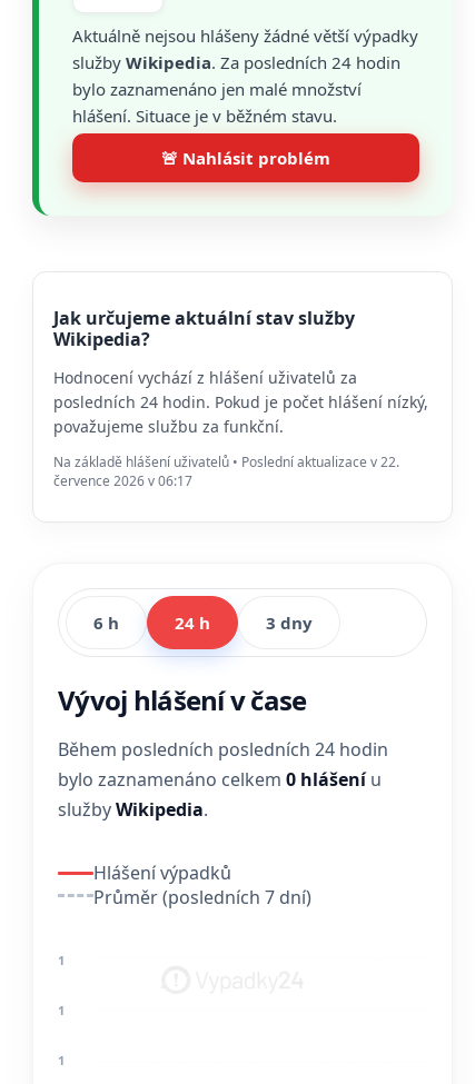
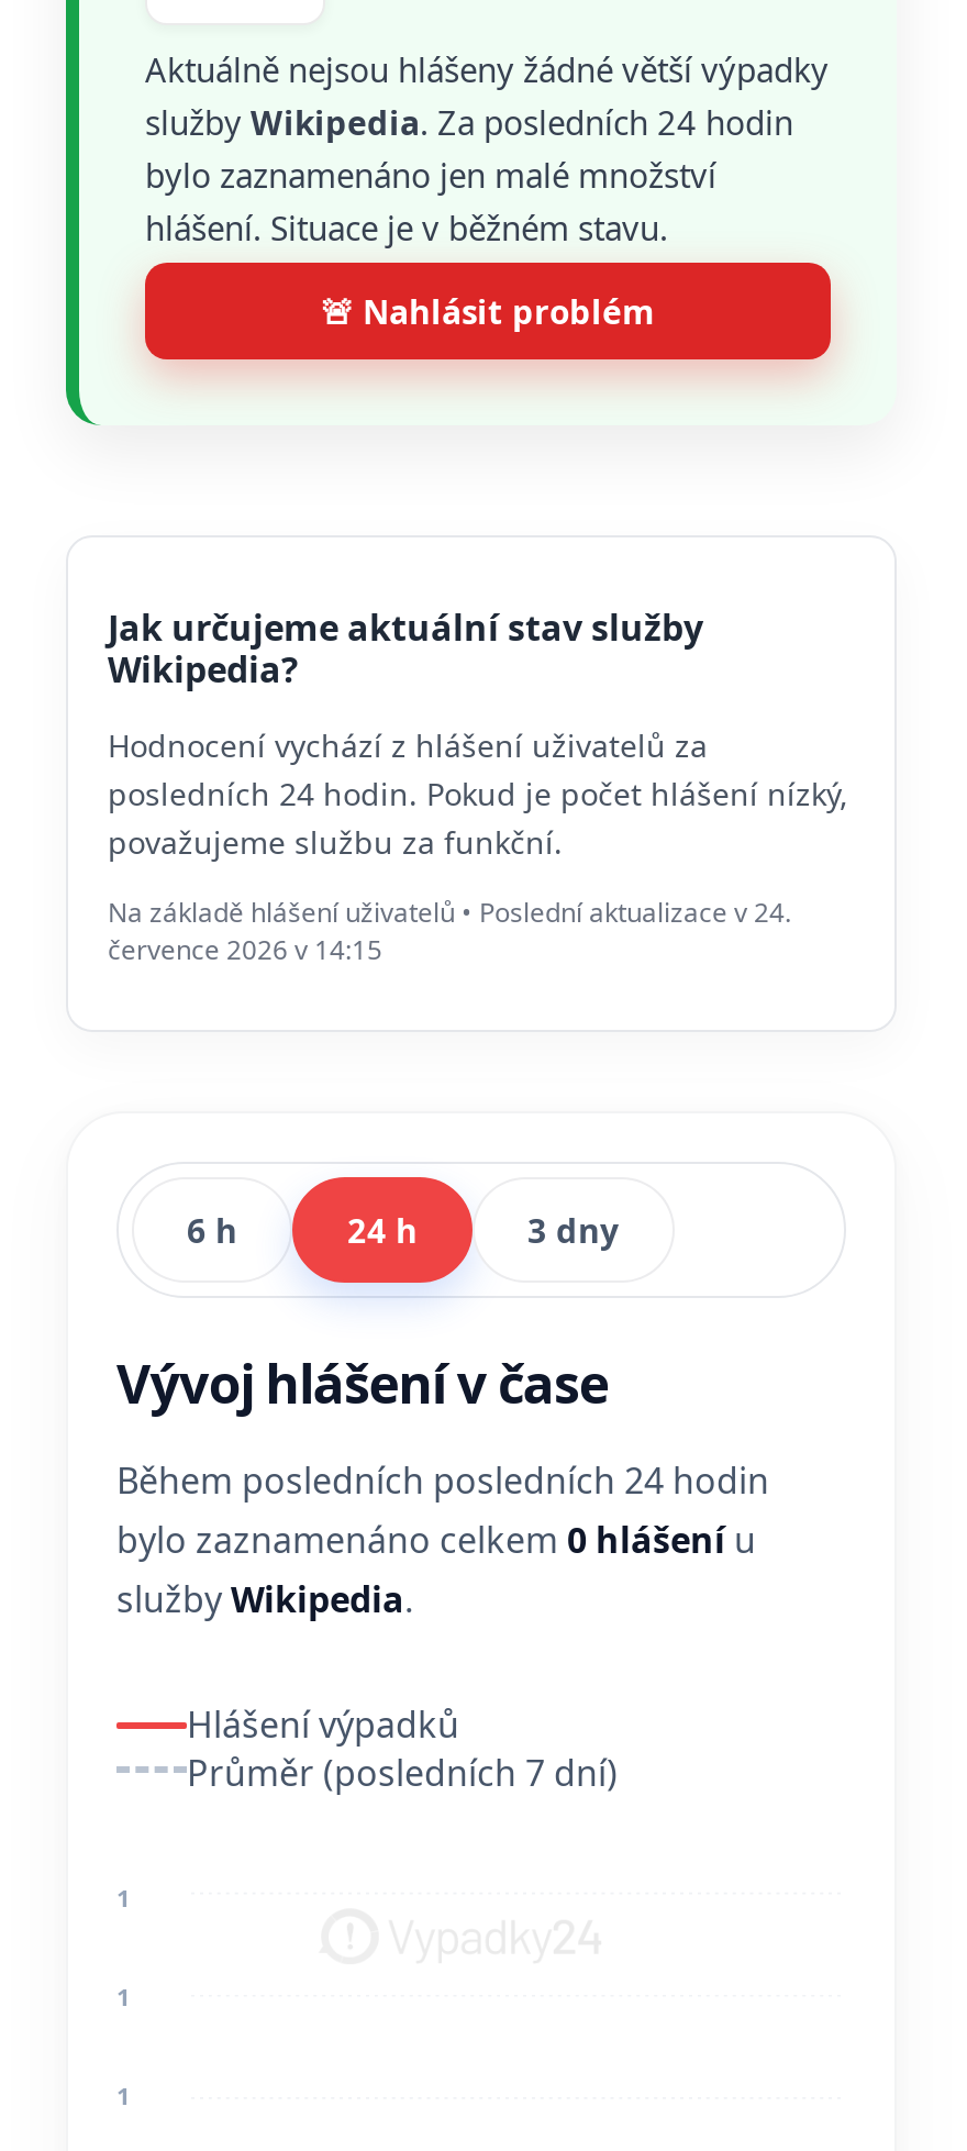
- Na základě hlášení uživatelů • Poslední aktualizace v 22.
+ Na základě hlášení uživatelů • Poslední aktualizace v 24.

- července 2026 v 06:17
+ července 2026 v 14:15
